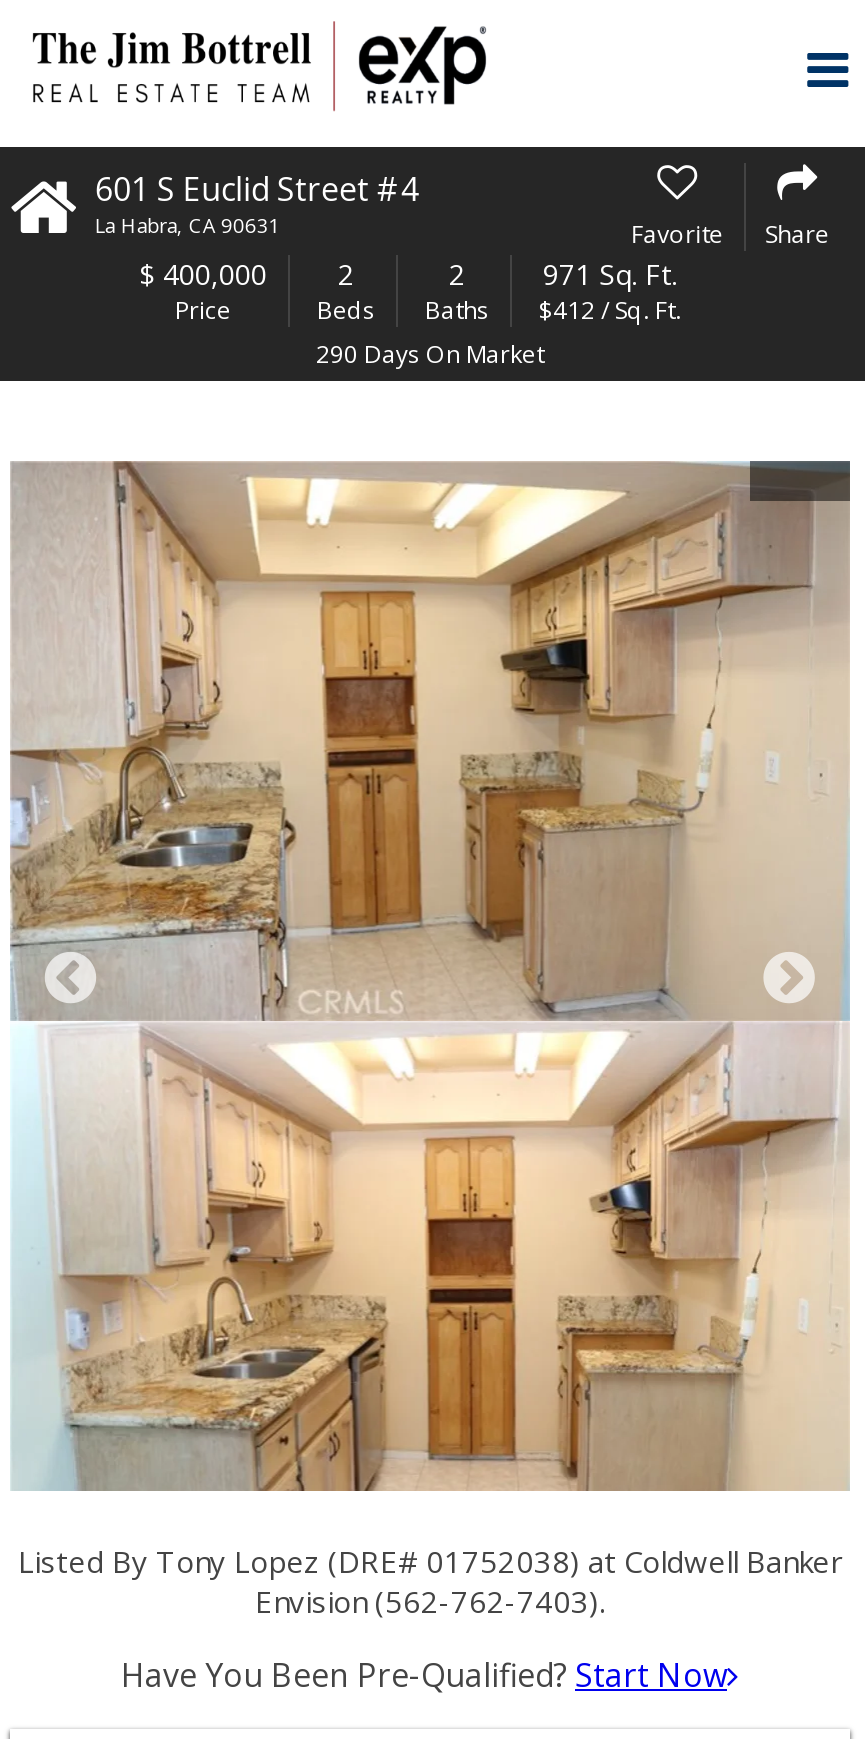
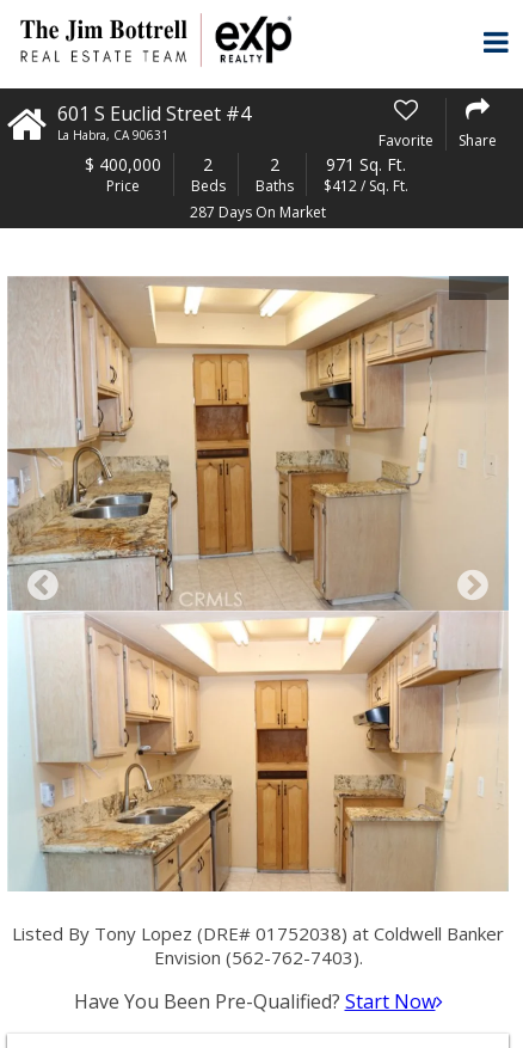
- 290 Days On Market
+ 287 Days On Market
